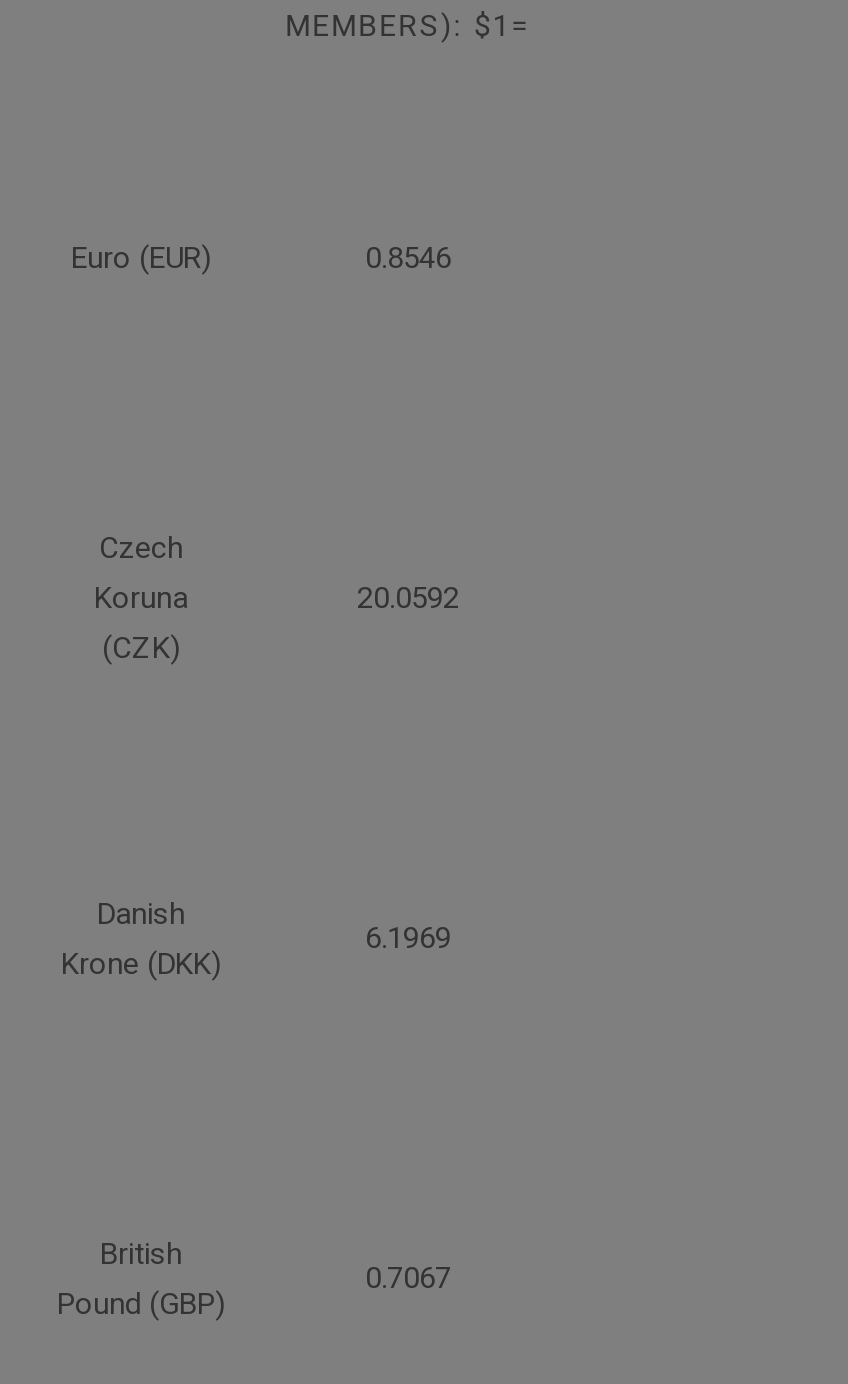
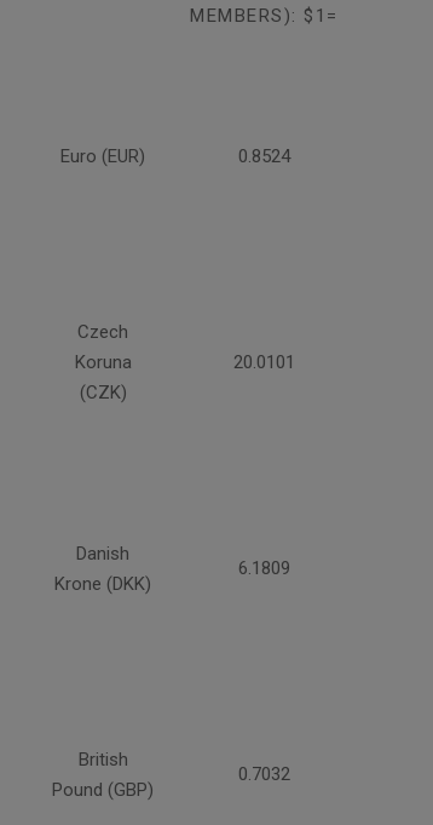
- 0.8546
+ 0.8524

- 20.0592
+ 20.0101

- 6.1969
+ 6.1809

- 0.7067
+ 0.7032
